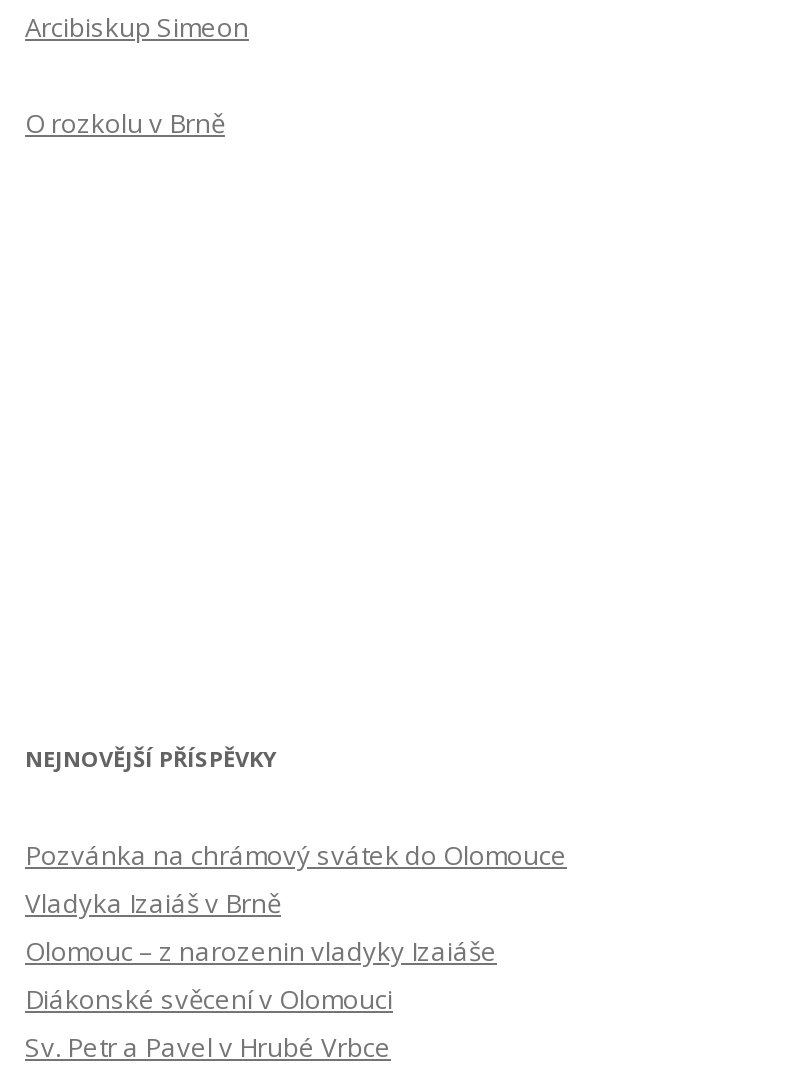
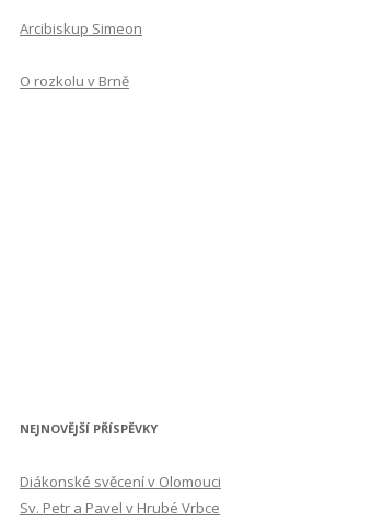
- Pozvánka na chrámový svátek do Olomouce
- Vladyka Izaiáš v Brně
- Olomouc – z narozenin vladyky Izaiáše
